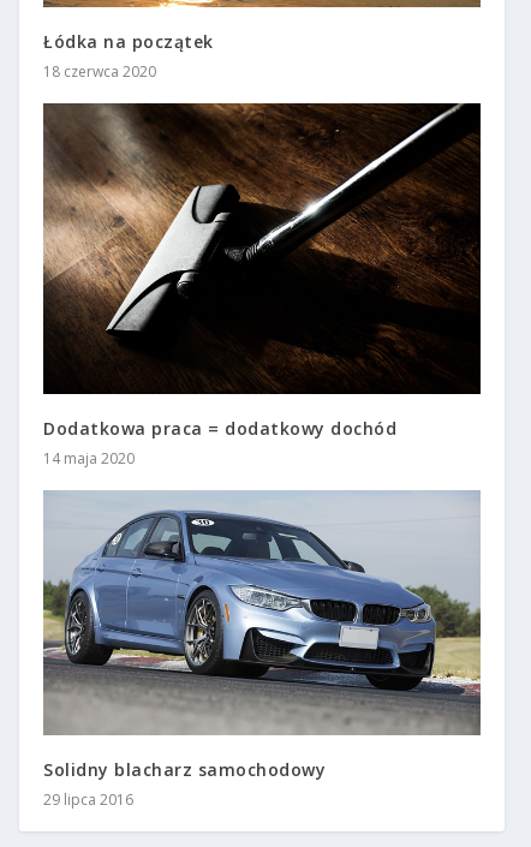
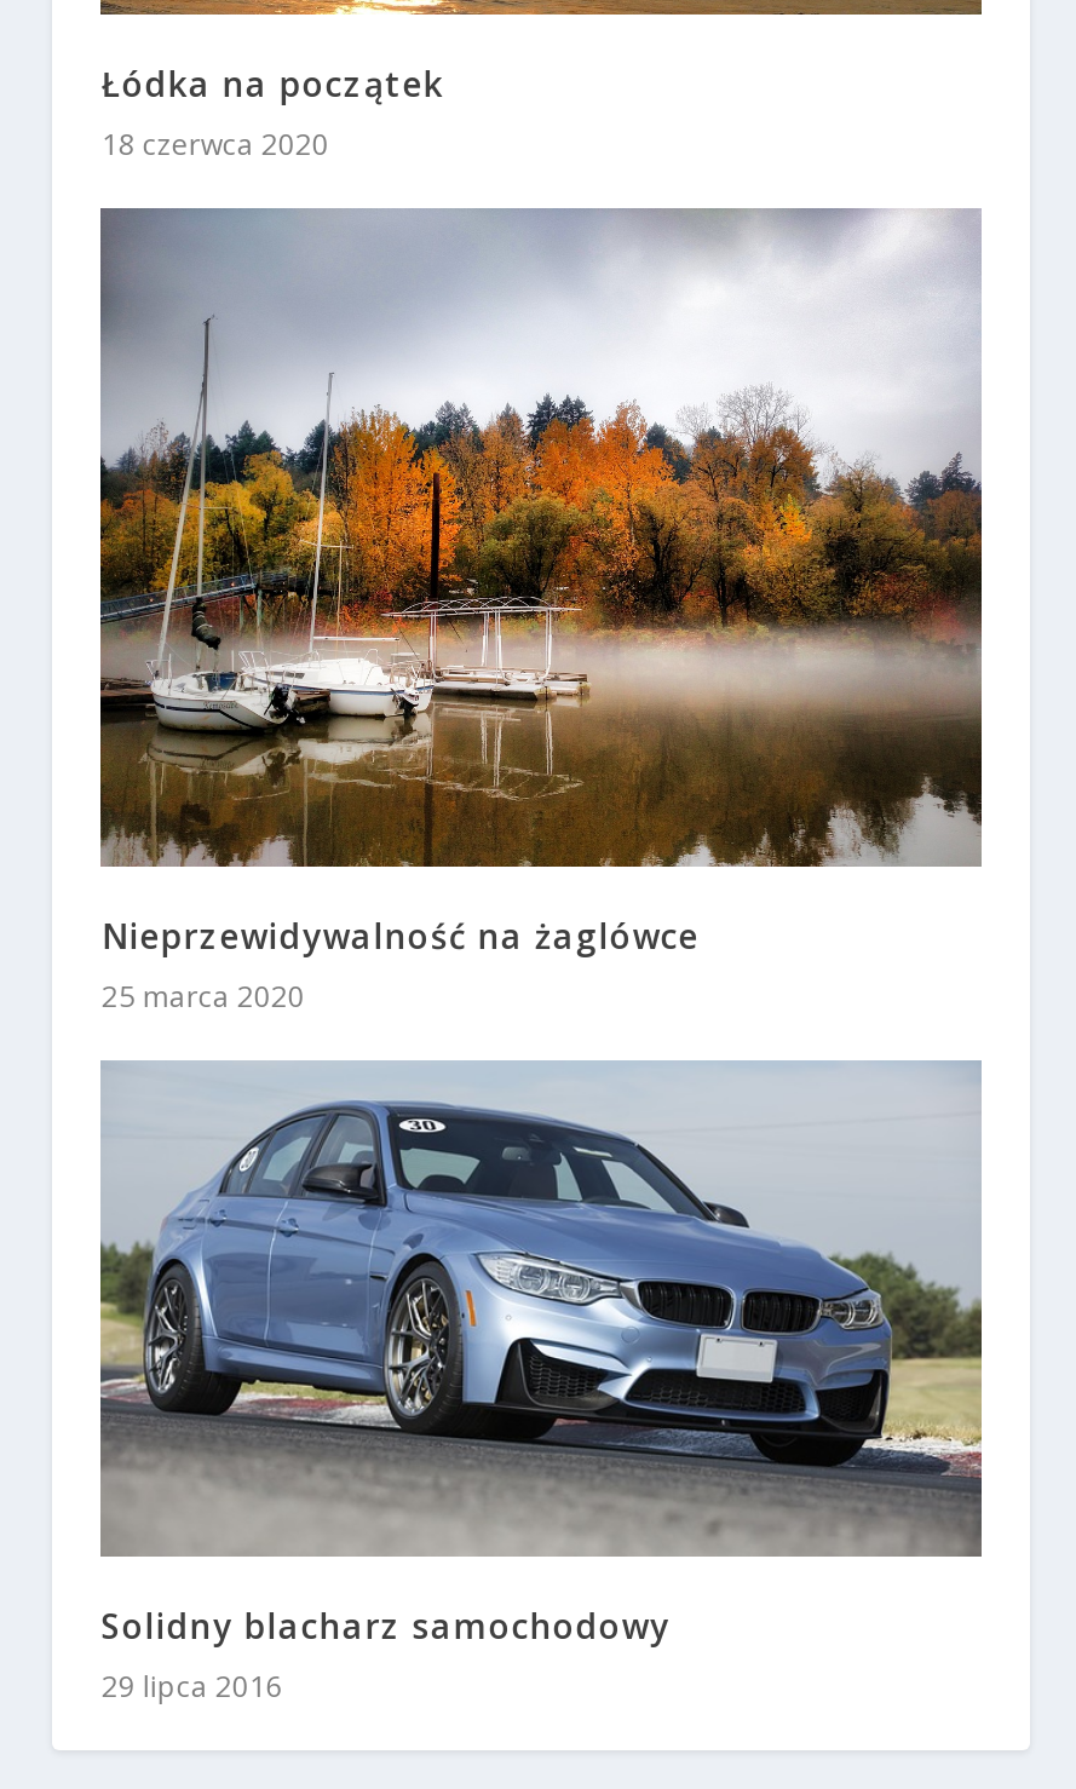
- [image]
- Dodatkowa praca = dodatkowy dochód
- 14 maja 2020
+ [image]
+ Nieprzewidywalność na żaglówce
+ 25 marca 2020
